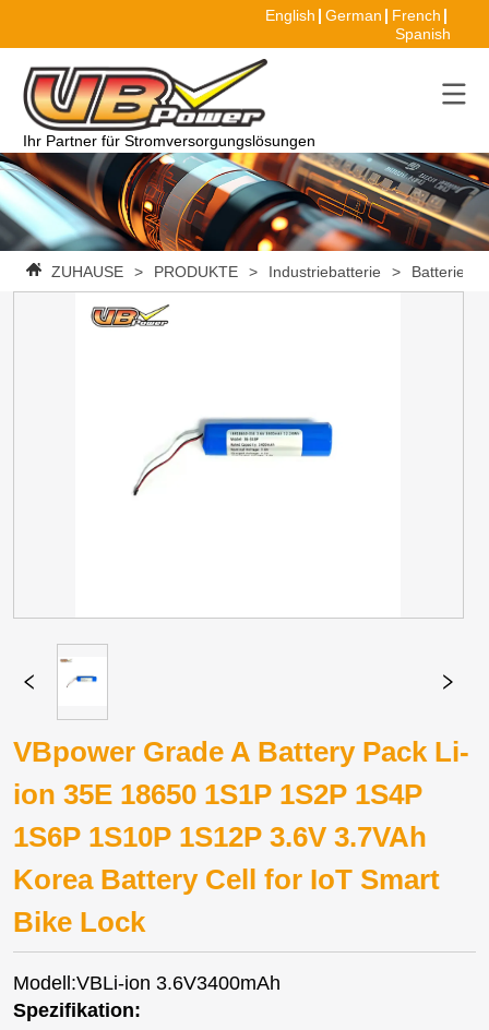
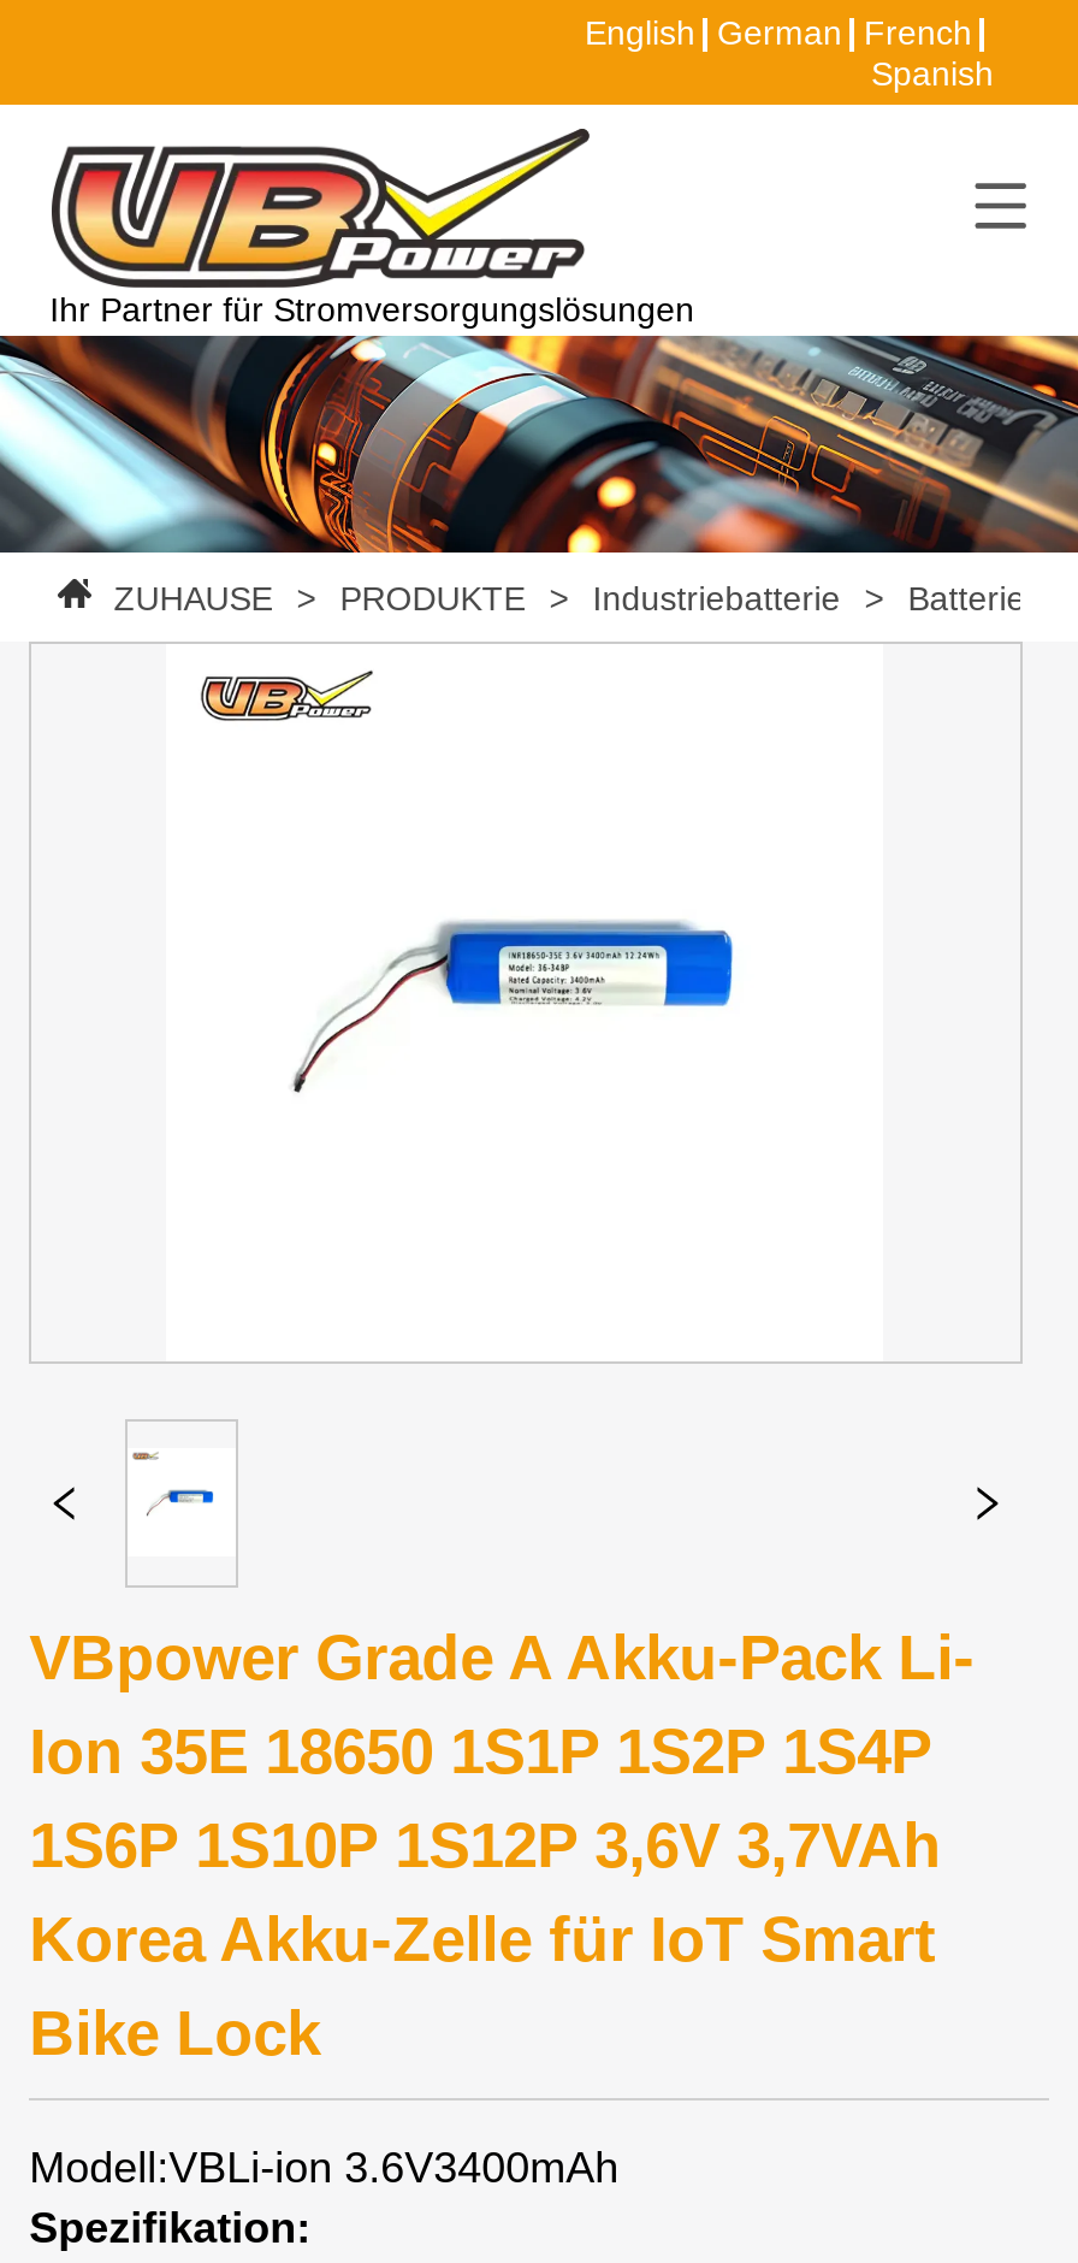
- VBpower Grade A Battery Pack Li-
- ion 35E 18650 1S1P 1S2P 1S4P
- 1S6P 1S10P 1S12P 3.6V 3.7VAh
- Korea Battery Cell for IoT Smart
+ VBpower Grade A Akku-Pack Li-
+ Ion 35E 18650 1S1P 1S2P 1S4P
+ 1S6P 1S10P 1S12P 3,6V 3,7VAh
+ Korea Akku-Zelle für IoT Smart
